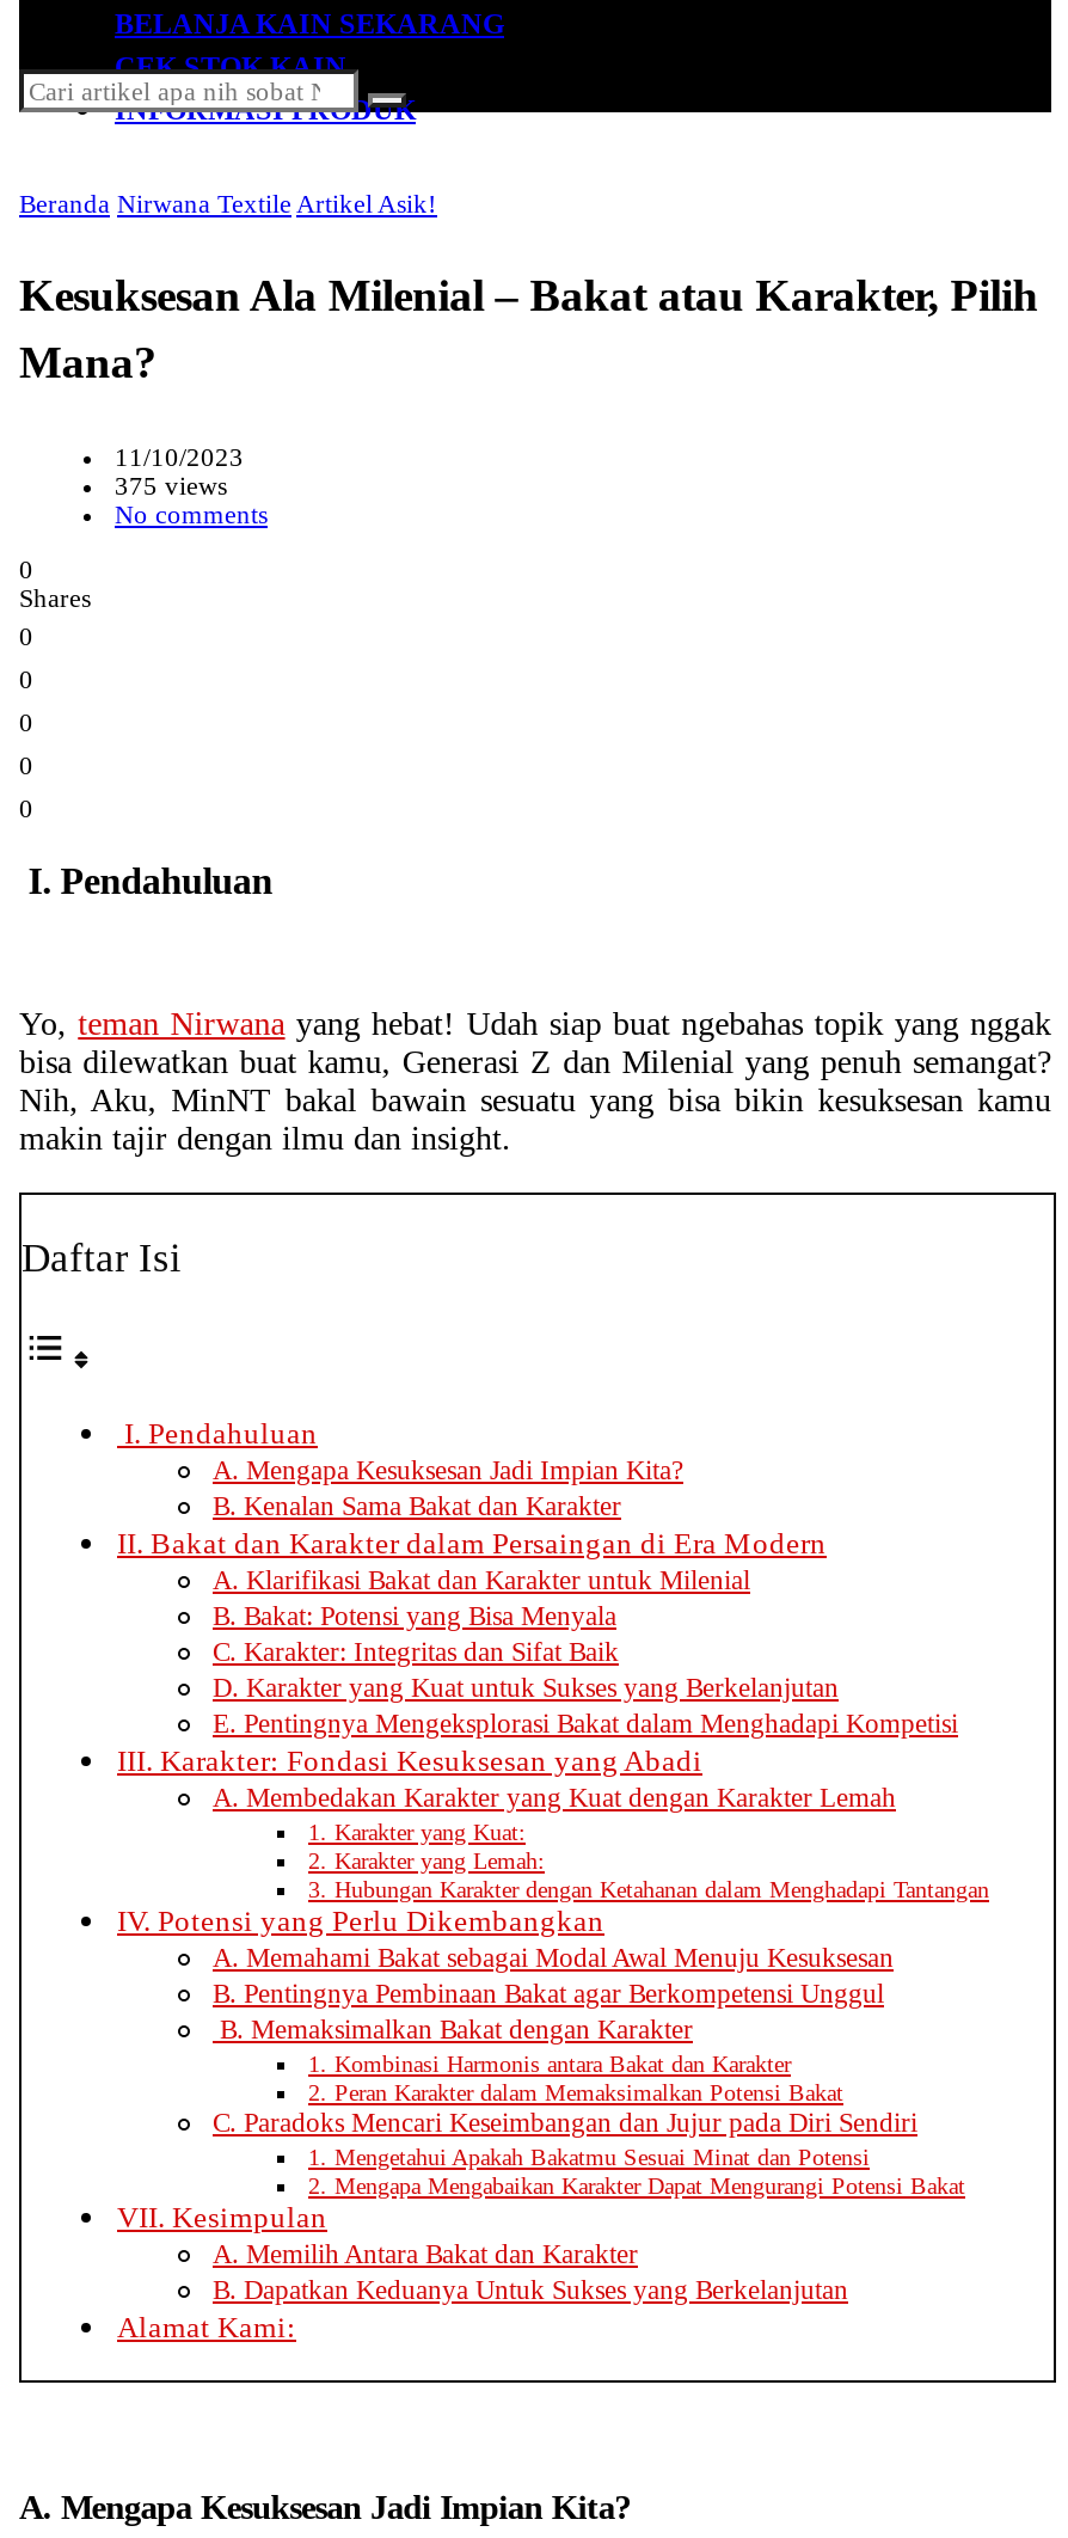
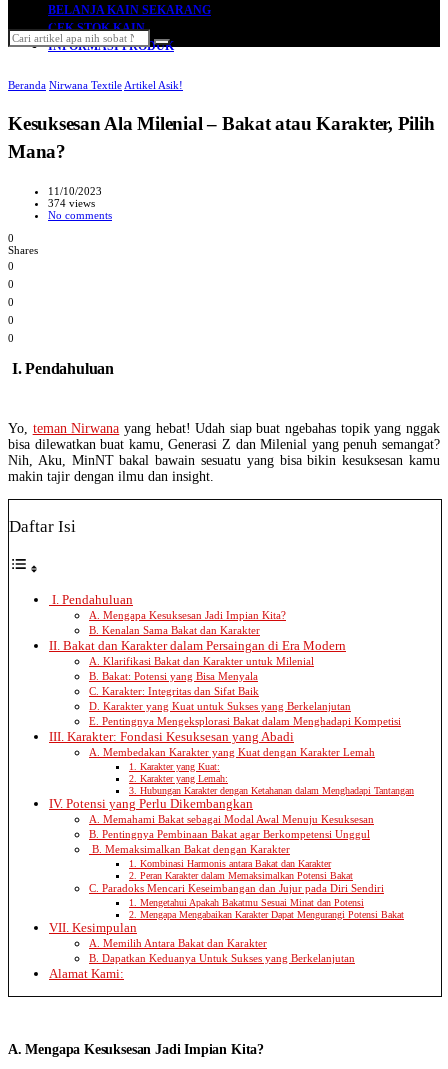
- 375 views
+ 374 views
